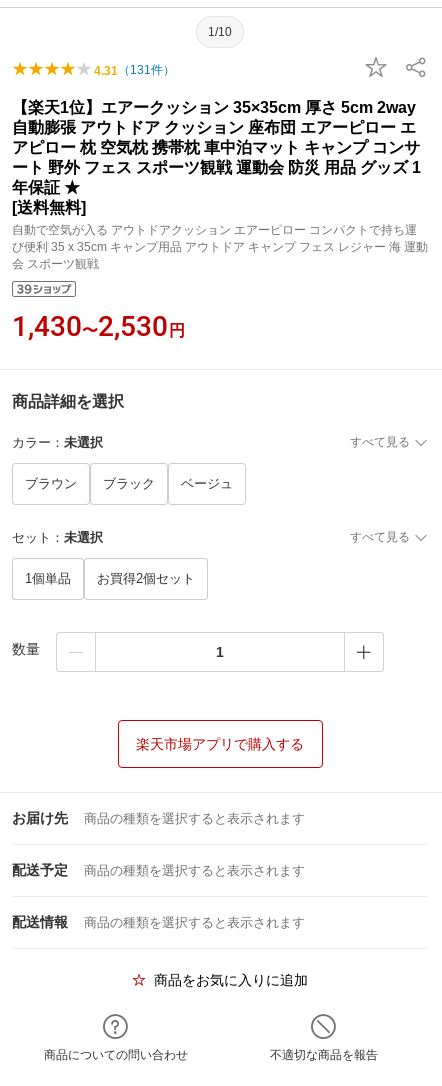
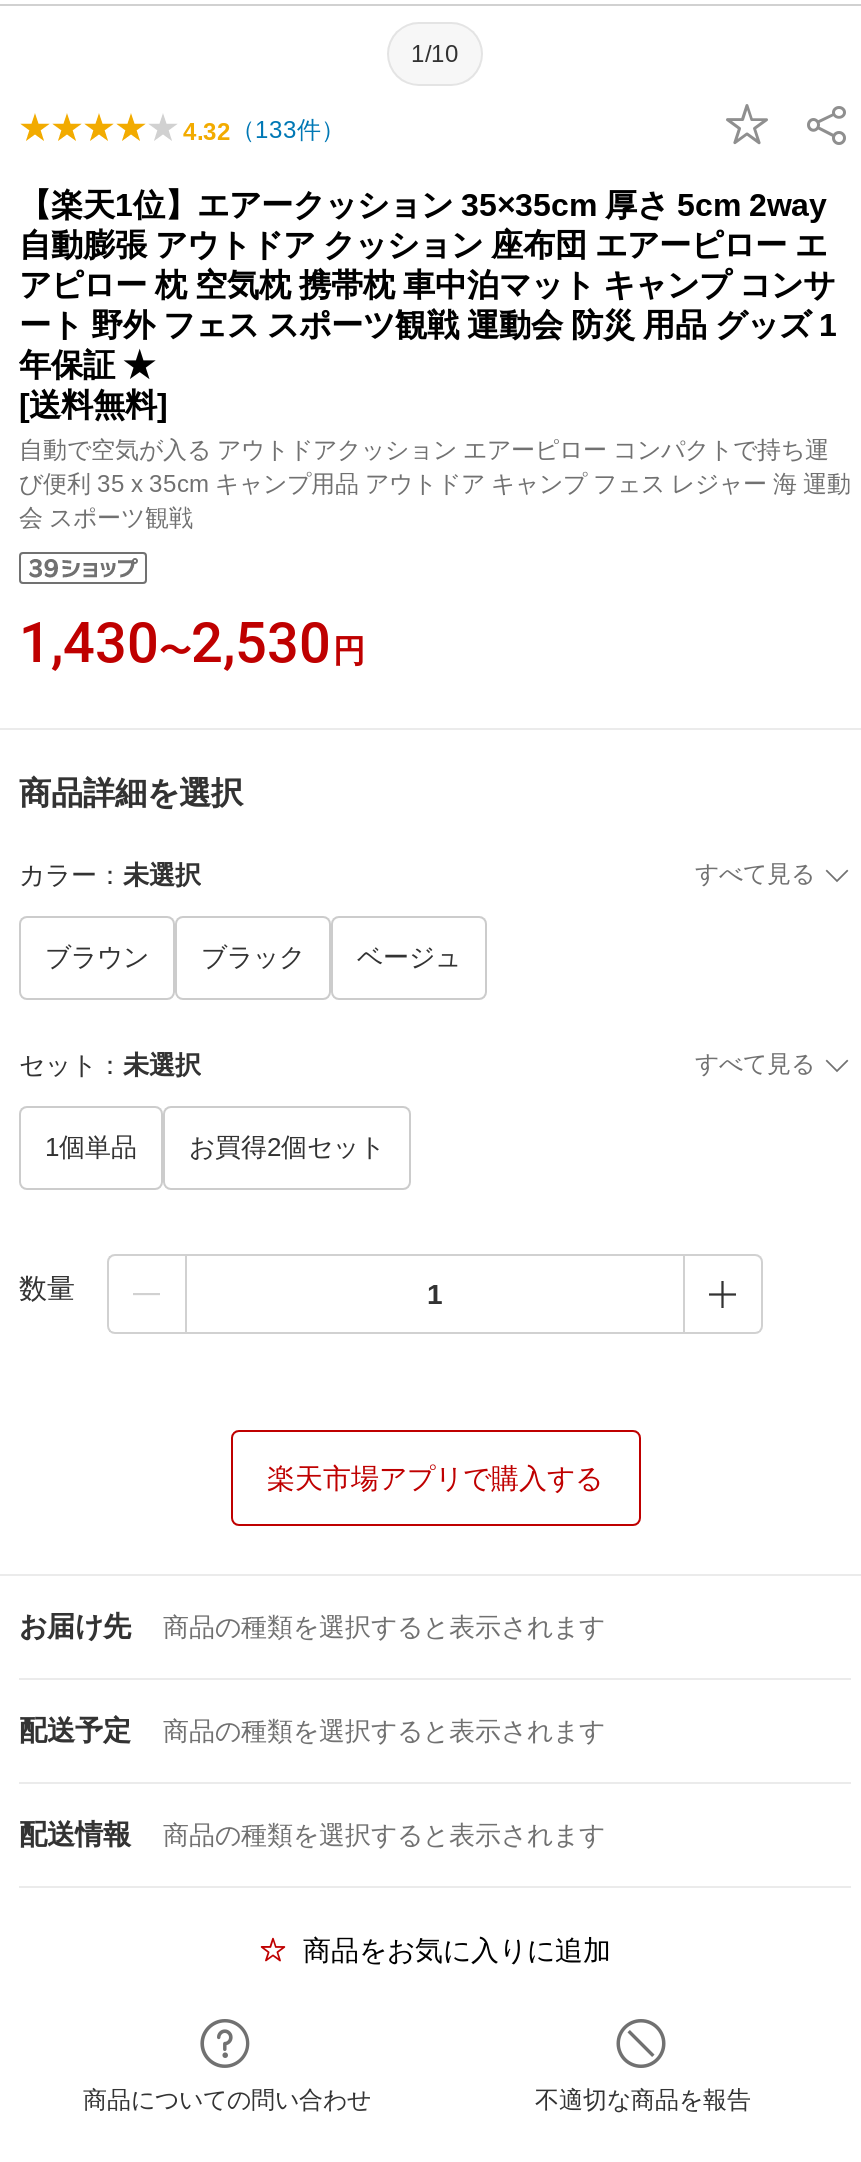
- 4.31（131件）
+ 4.32（133件）
